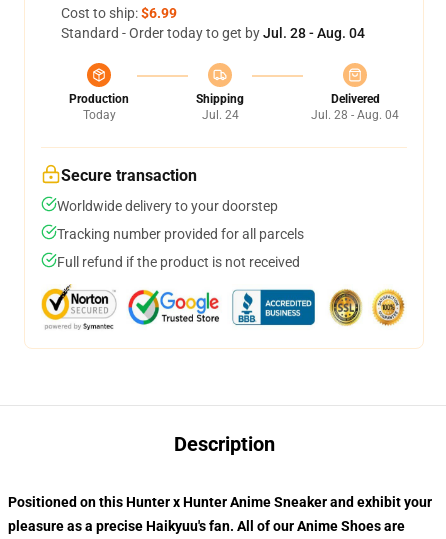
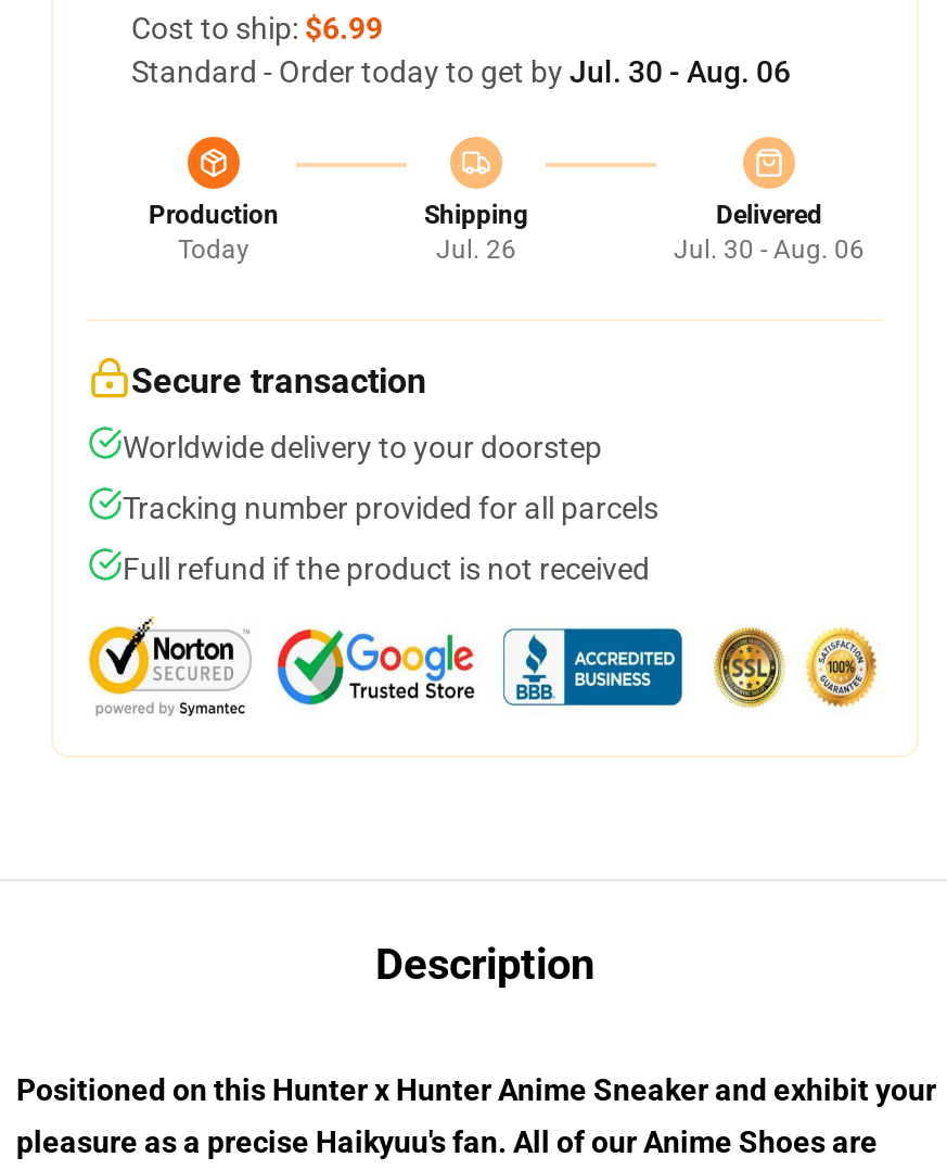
- Standard - Order today to get by Jul. 28 - Aug. 04
+ Standard - Order today to get by Jul. 30 - Aug. 06

- Jul. 24
+ Jul. 26

- Jul. 28 - Aug. 04
+ Jul. 30 - Aug. 06
